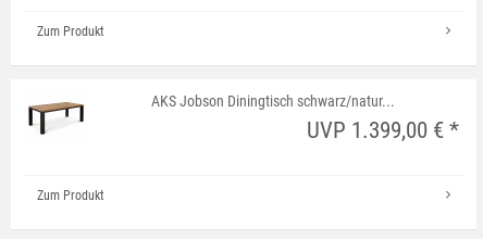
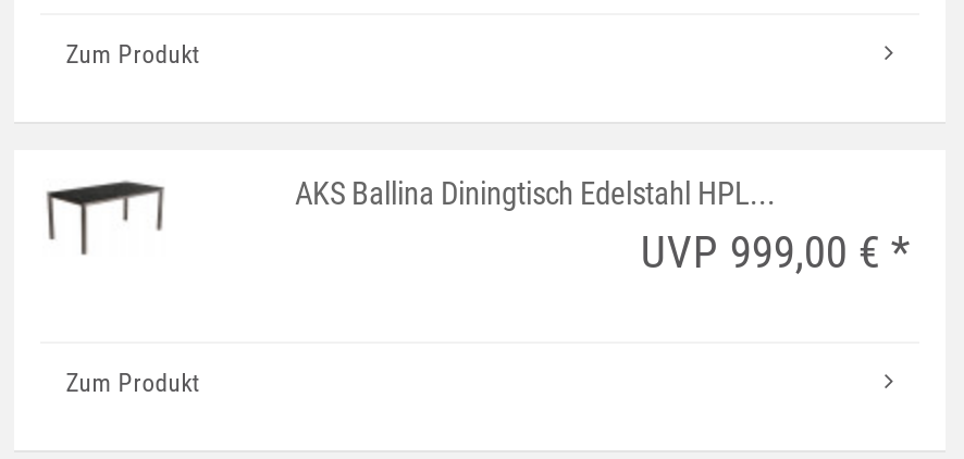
- [image]
+ [image]

- AKS Jobson Diningtisch schwarz/natur...
- UVP 1.399,00 € *
+ AKS Ballina Diningtisch Edelstahl HPL...
+ UVP 999,00 € *
